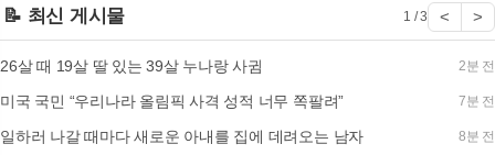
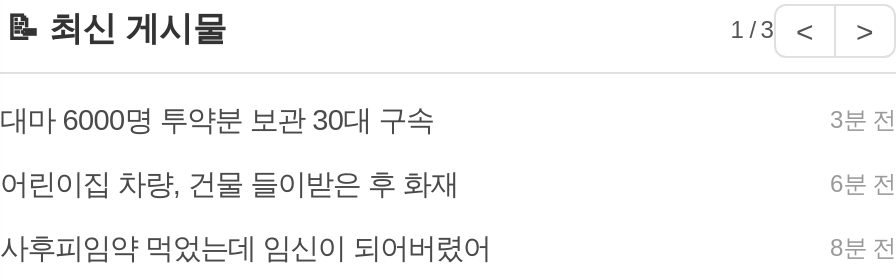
- 26살 때 19살 딸 있는 39살 누나랑 사귐
- 2분 전
+ 대마 6000명 투약분 보관 30대 구속
+ 3분 전

- 미국 국민 “우리나라 올림픽 사격 성적 너무 쪽팔려”
- 7분 전
+ 어린이집 차량, 건물 들이받은 후 화재
+ 6분 전

- 일하러 나갈 때마다 새로운 아내를 집에 데려오는 남자
+ 사후피임약 먹었는데 임신이 되어버렸어
